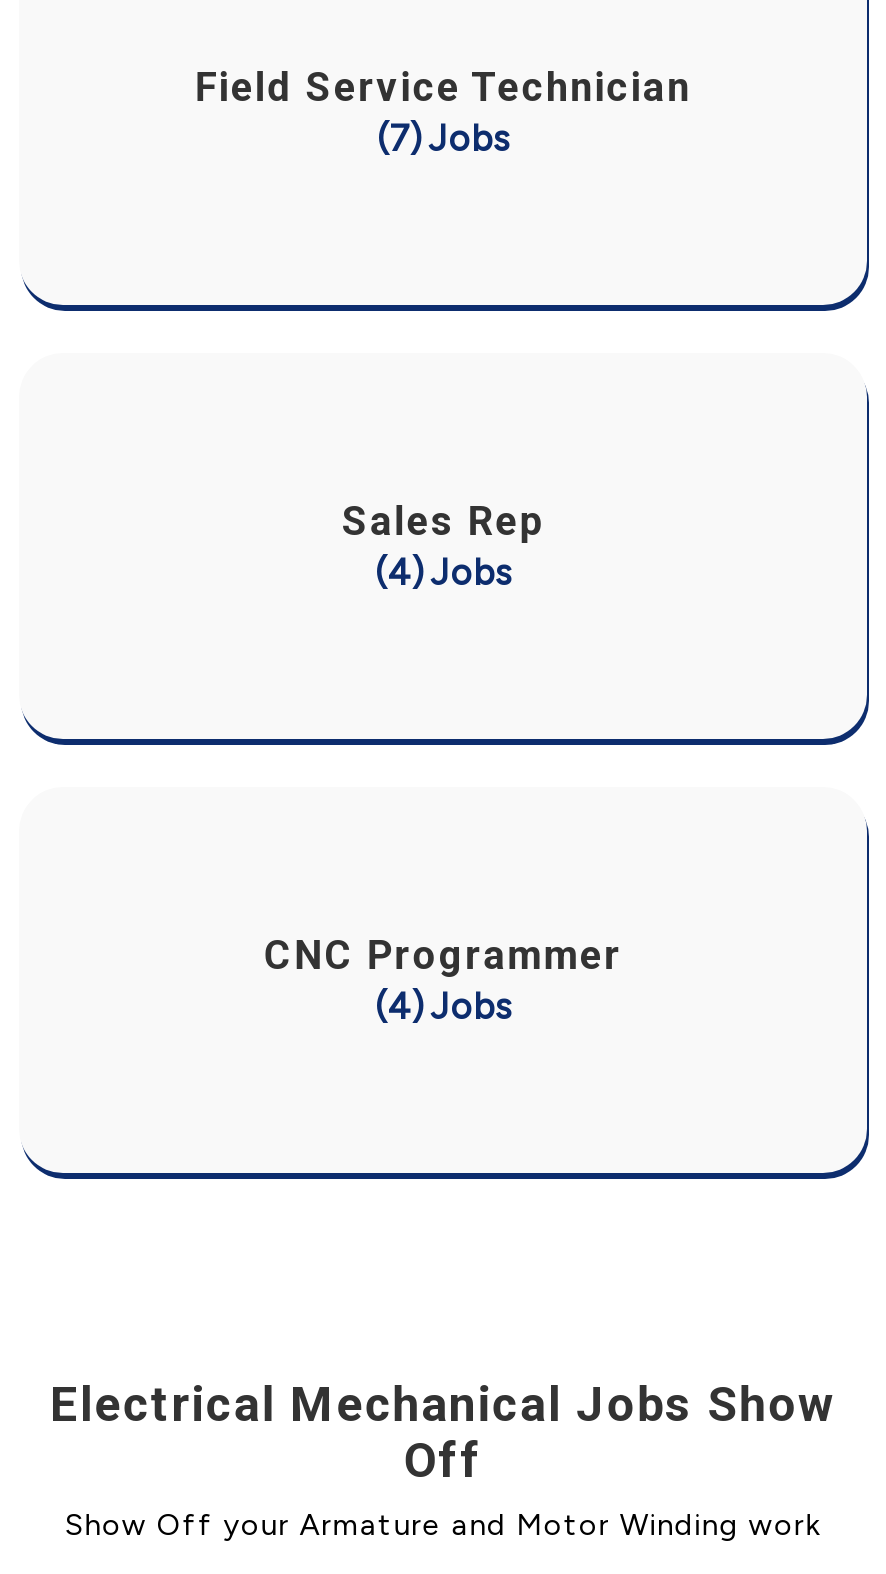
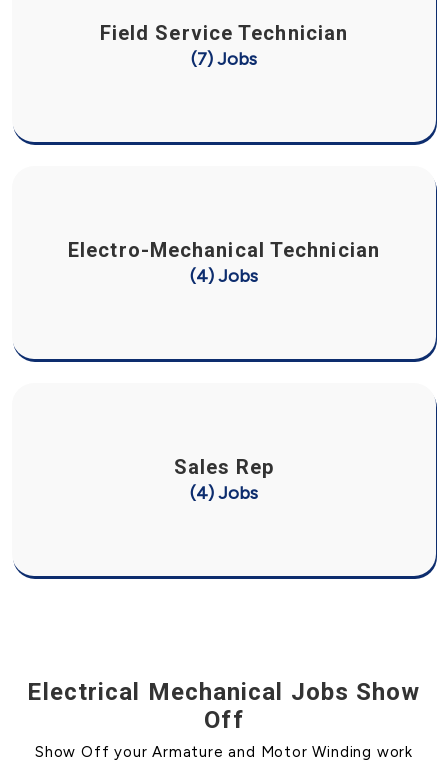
+ Electro-Mechanical Technician

moved down: Sales Rep

- CNC Programmer
